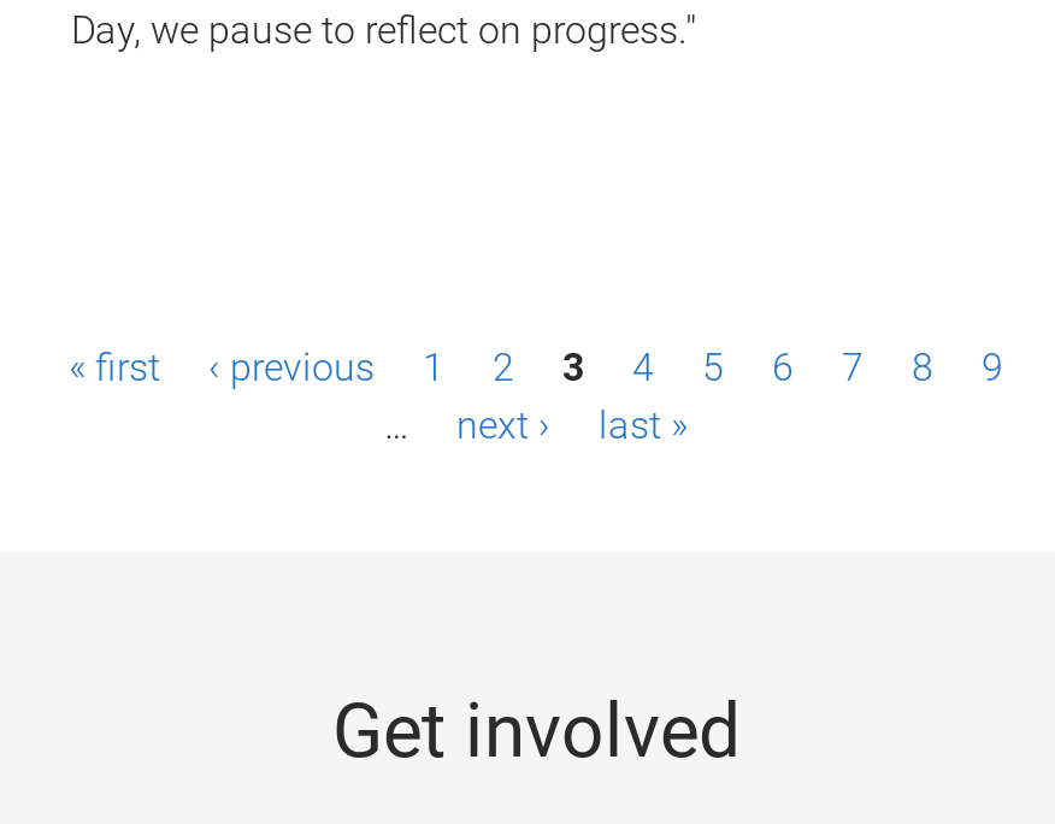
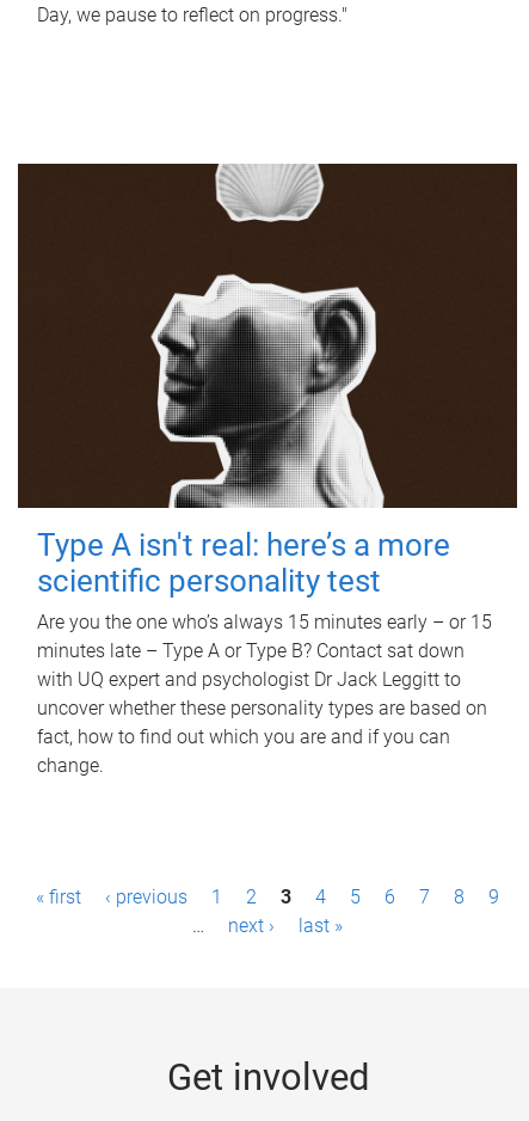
+ [image]
+ Type A isn't real: here’s a more
+ scientific personality test
+ Are you the one who’s always 15 minutes early – or 15
+ minutes late – Type A or Type B? Contact sat down
+ with UQ expert and psychologist Dr Jack Leggitt to
+ uncover whether these personality types are based on
+ fact, how to find out which you are and if you can
+ change.
